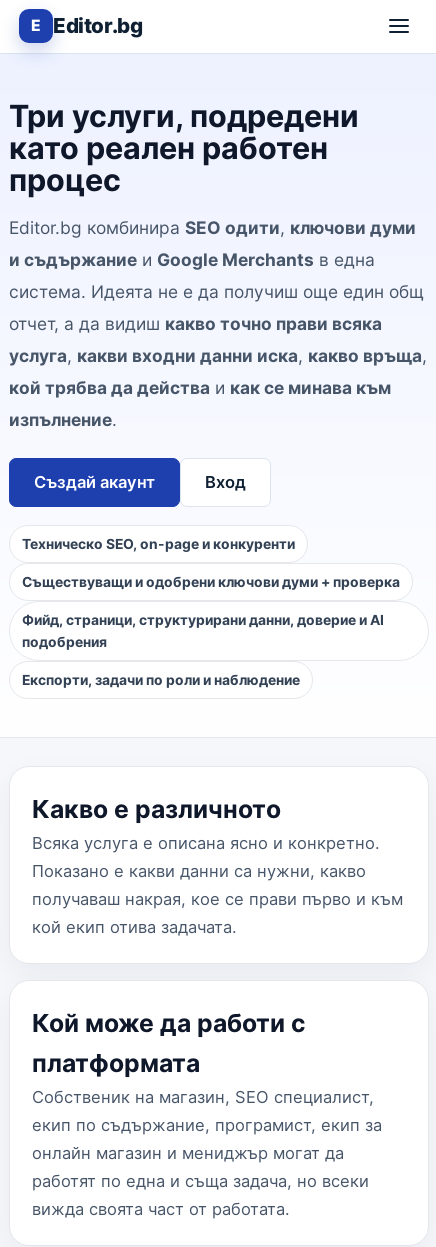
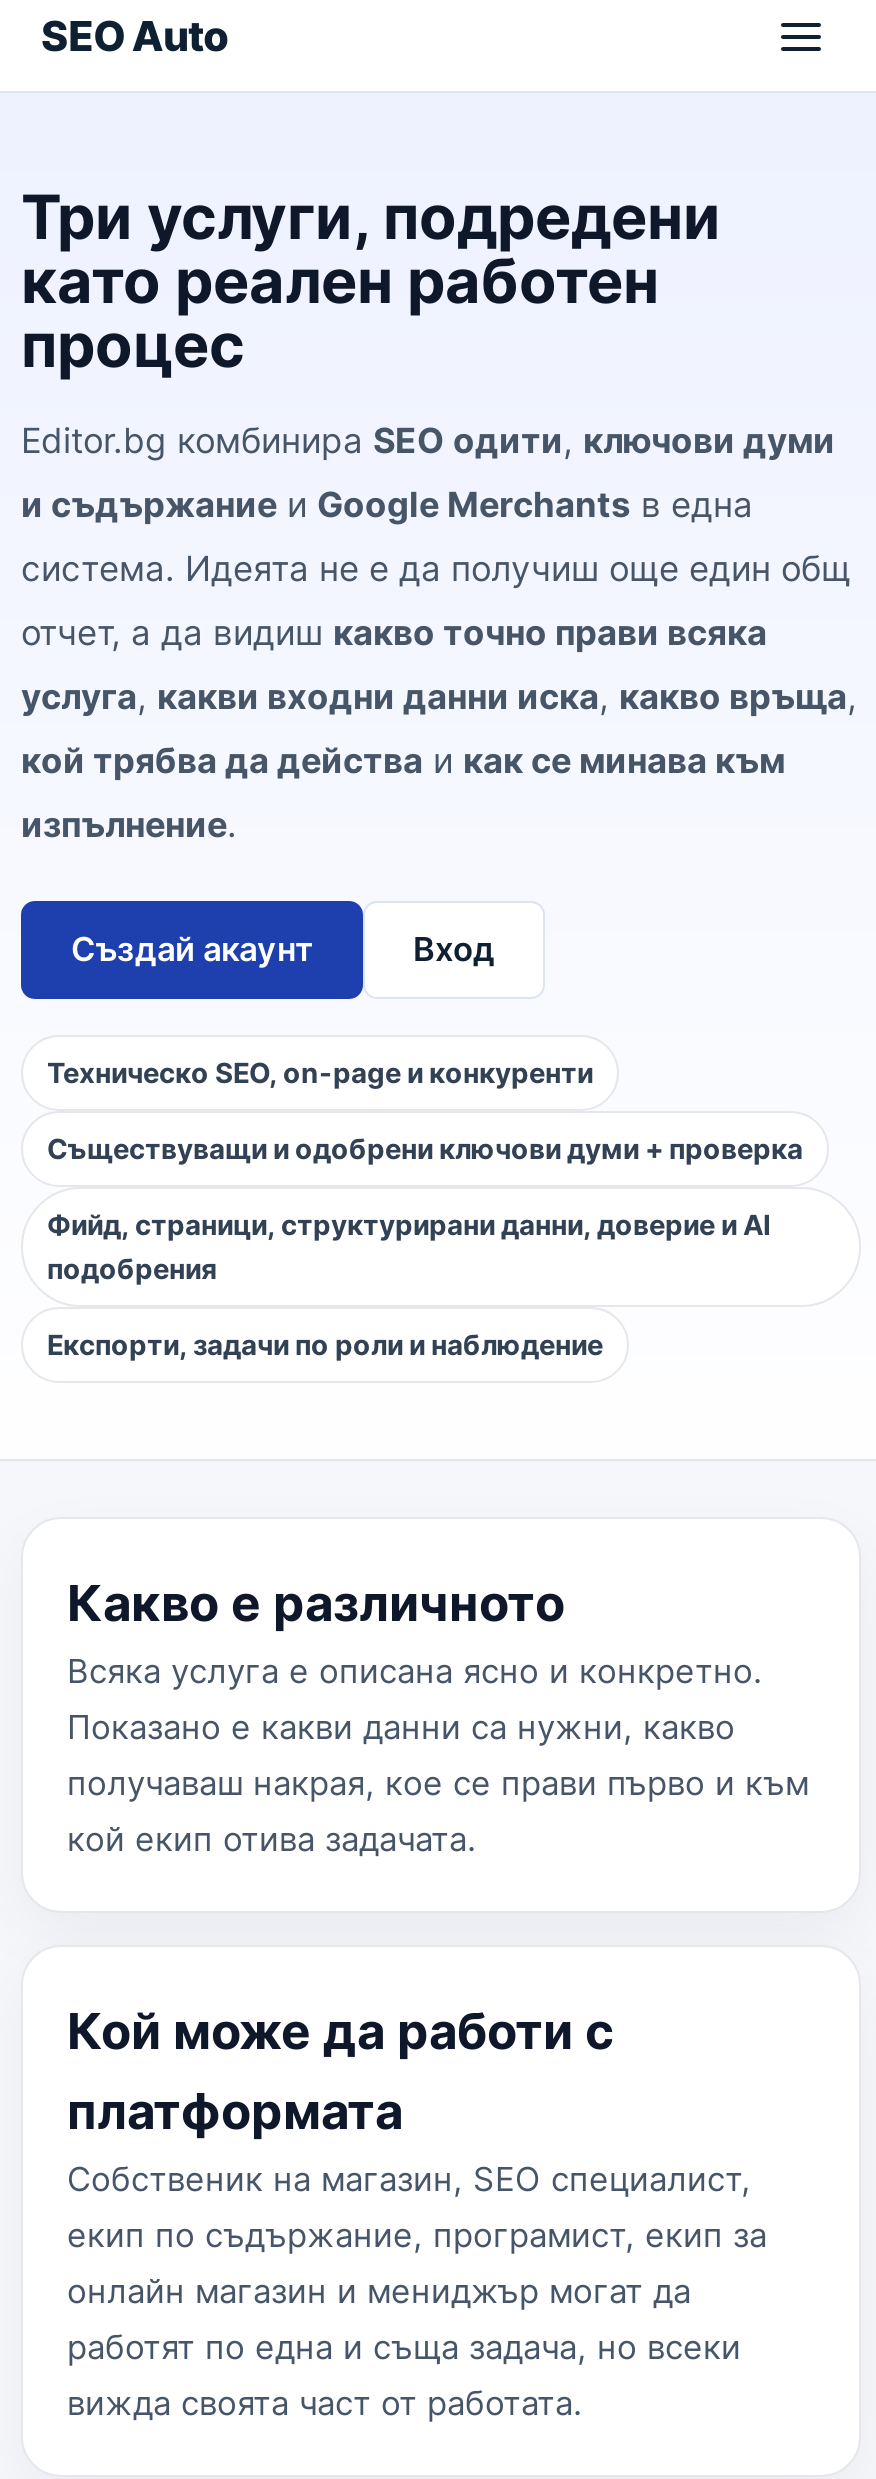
- E
- Editor.bg
+ SEO Auto
